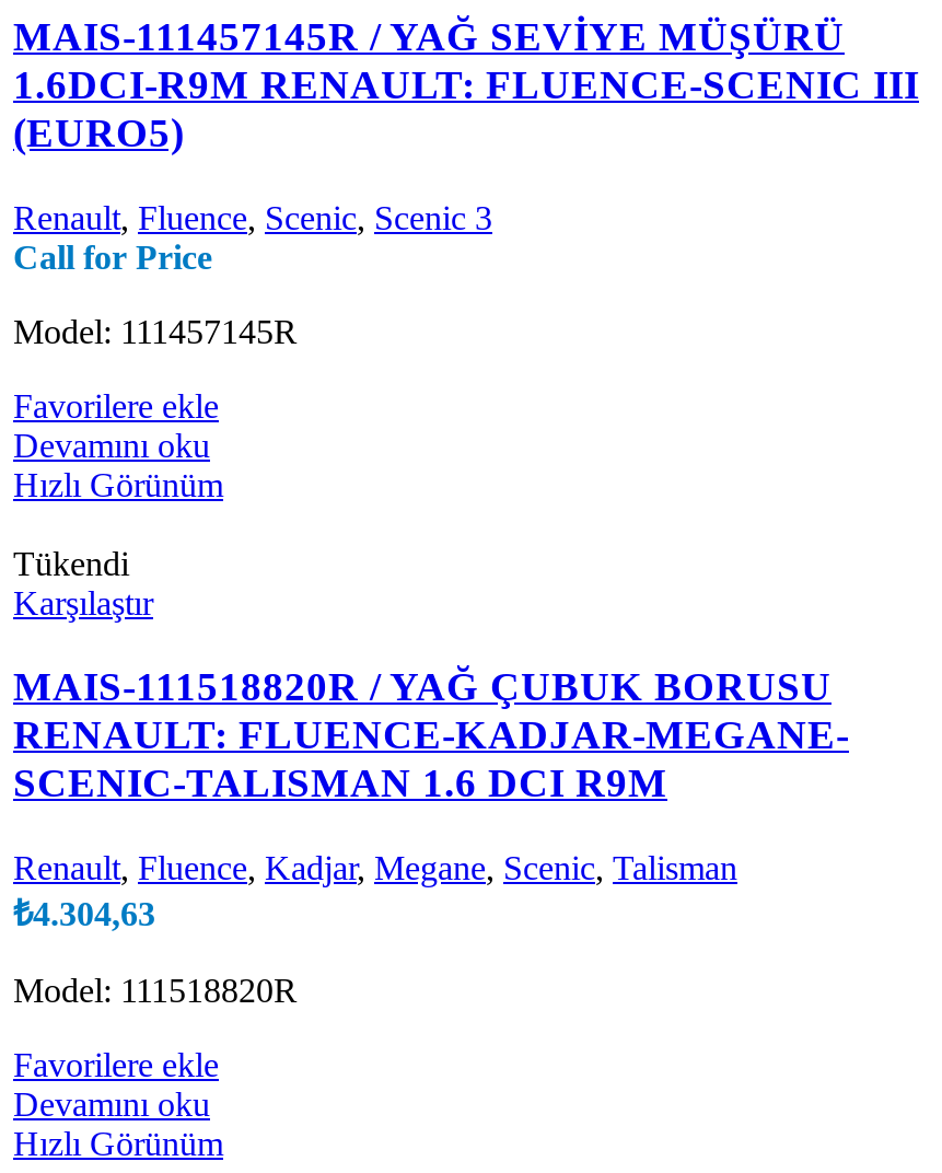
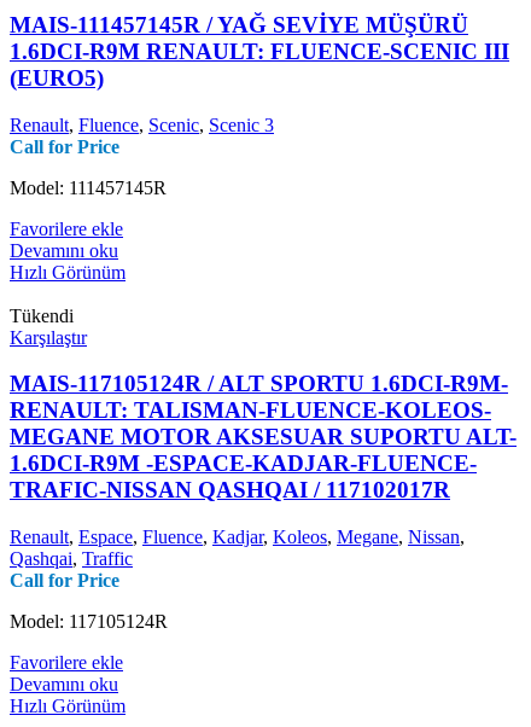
- MAIS-111518820R / YAĞ ÇUBUK BORUSU
- RENAULT: FLUENCE-KADJAR-MEGANE-
- SCENIC-TALISMAN 1.6 DCI R9M
+ MAIS-117105124R / ALT SPORTU 1.6DCI-R9M-
+ RENAULT: TALISMAN-FLUENCE-KOLEOS-
+ MEGANE MOTOR AKSESUAR SUPORTU ALT-
+ 1.6DCI-R9M -ESPACE-KADJAR-FLUENCE-
+ TRAFIC-NISSAN QASHQAI / 117102017R

- Renault, Fluence, Kadjar, Megane, Scenic, Talisman
- ₺4.304,63
+ Renault, Espace, Fluence, Kadjar, Koleos, Megane, Nissan,
+ Qashqai, Traffic
+ Call for Price

- Model: 111518820R
+ Model: 117105124R
